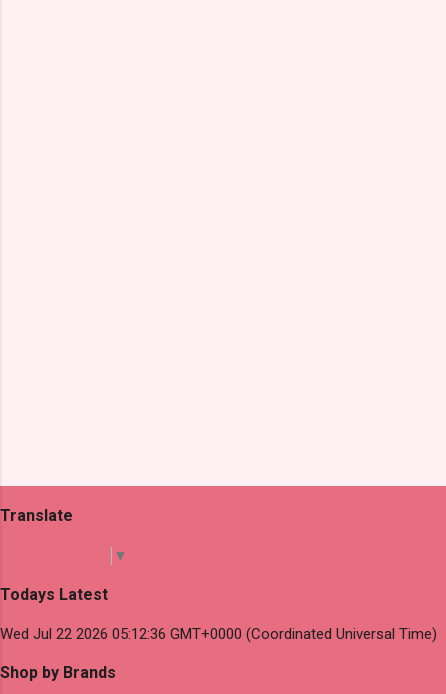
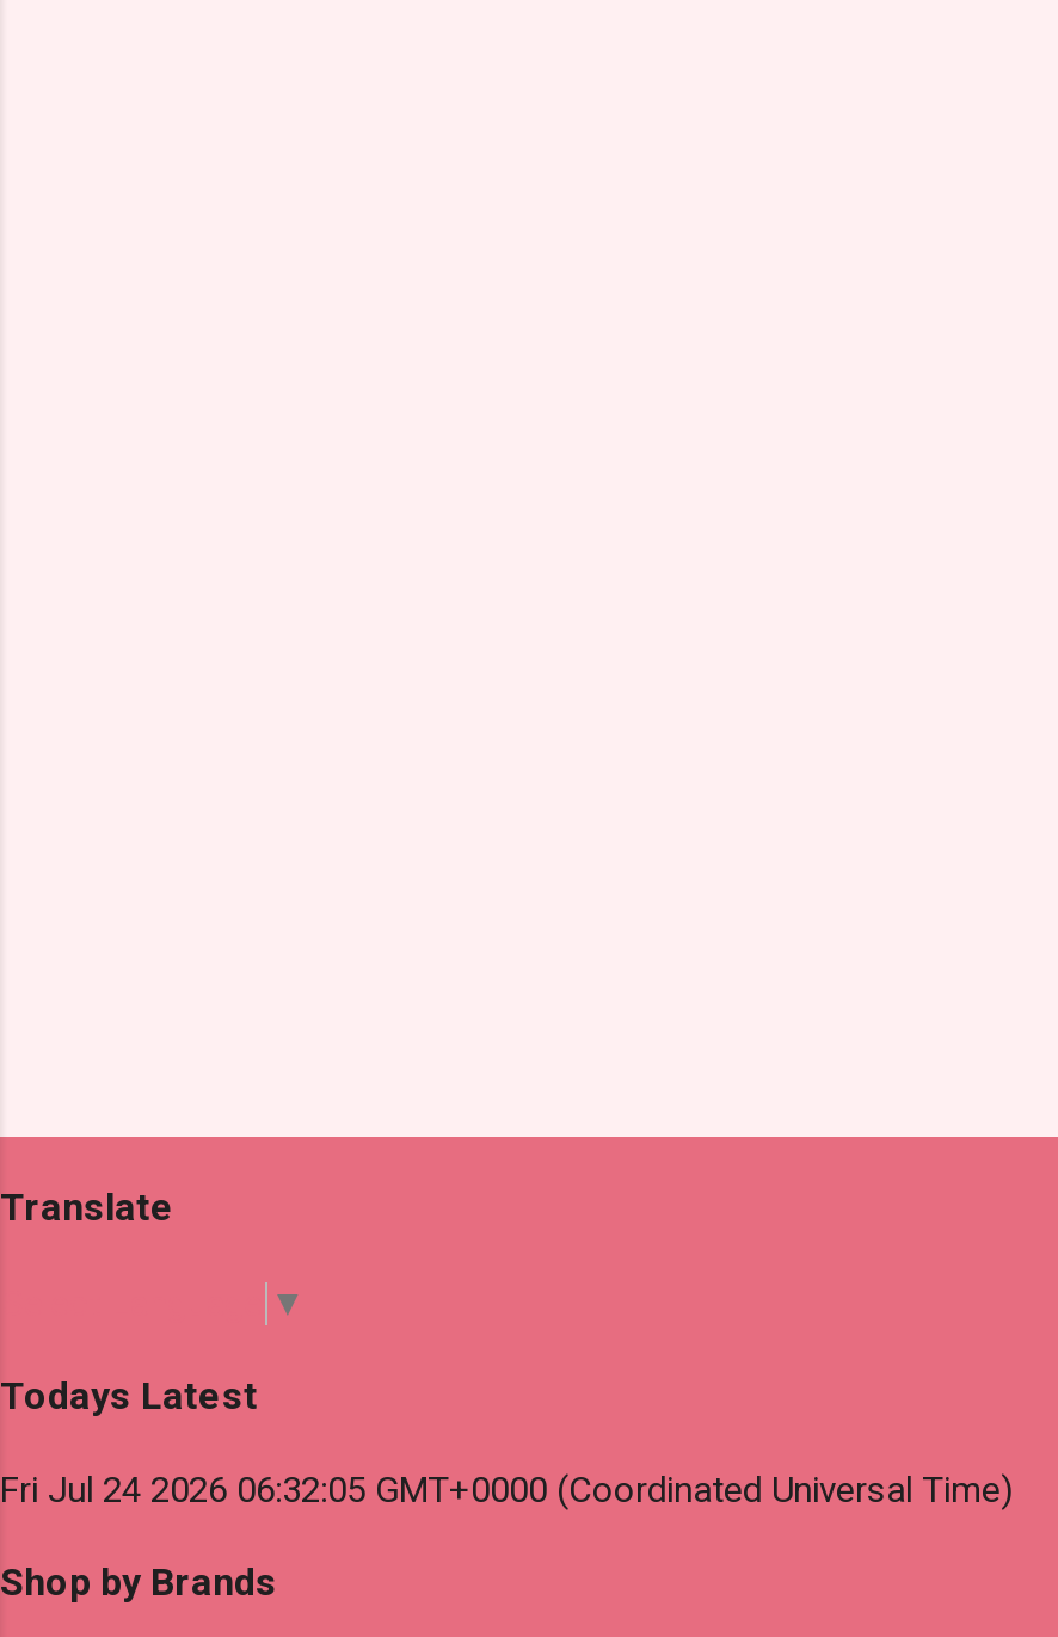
- Wed Jul 22 2026 05:12:36 GMT+0000 (Coordinated Universal Time)
+ Fri Jul 24 2026 06:32:05 GMT+0000 (Coordinated Universal Time)
